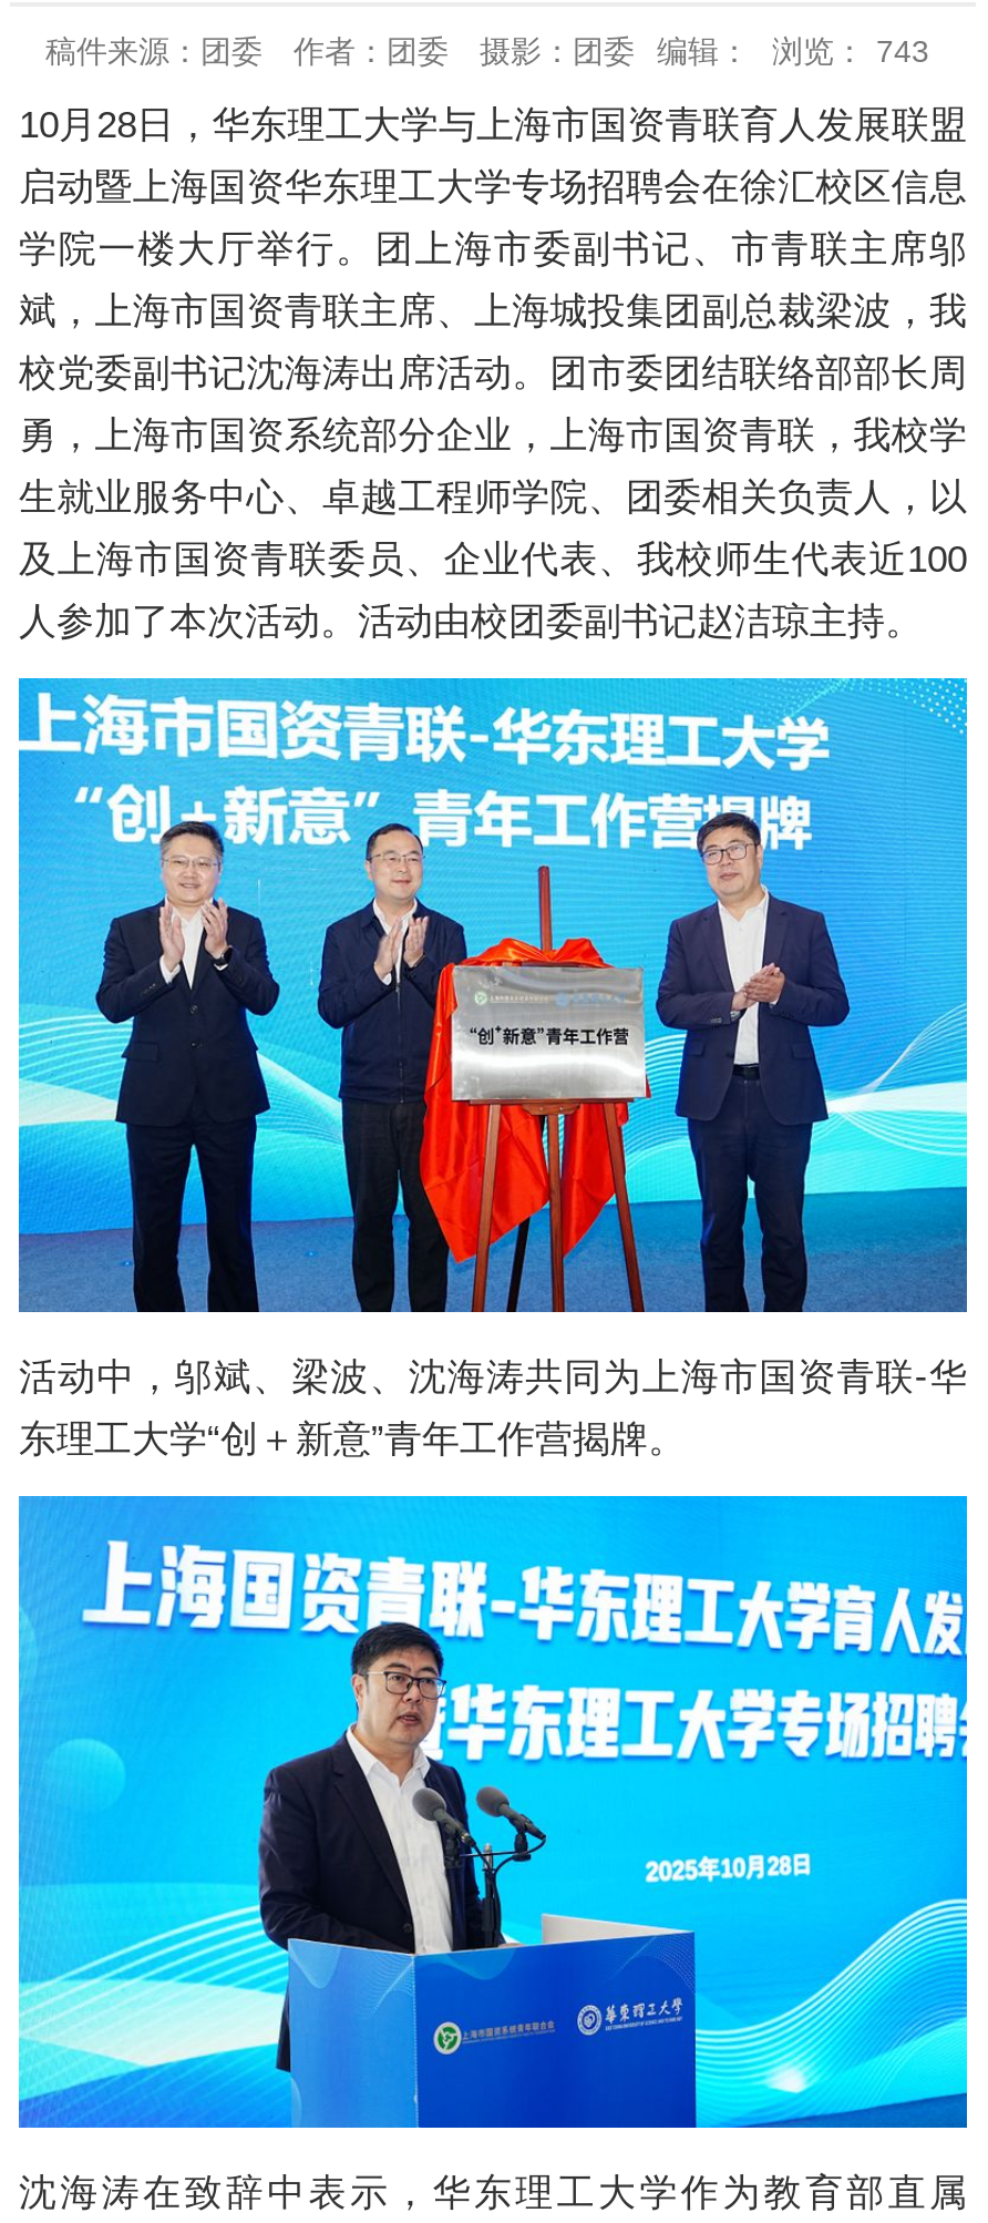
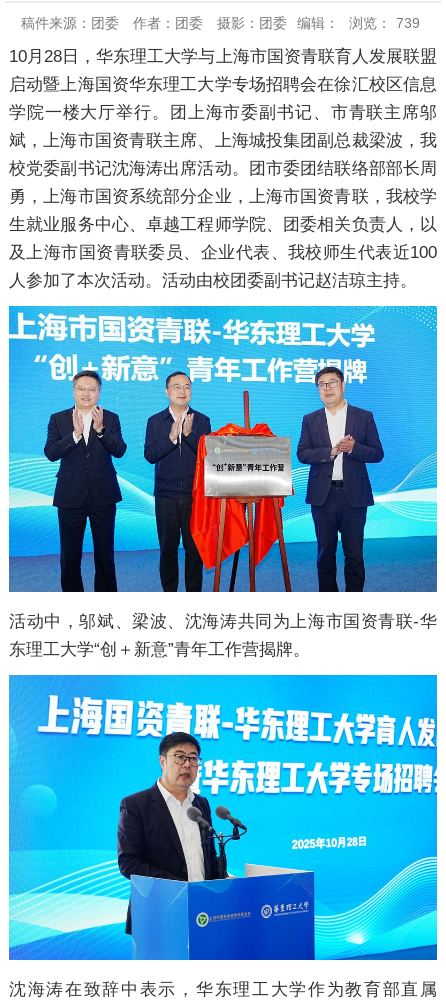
- 稿件来源：团委 作者：团委 摄影：团委 编辑： 浏览： 743
+ 稿件来源：团委 作者：团委 摄影：团委 编辑： 浏览： 739
